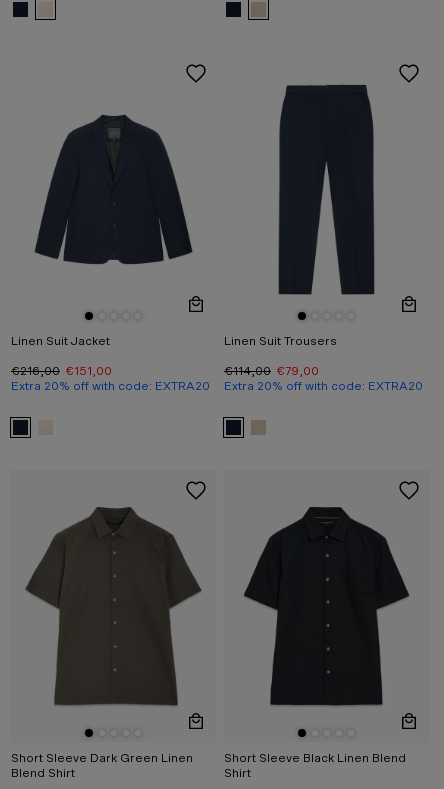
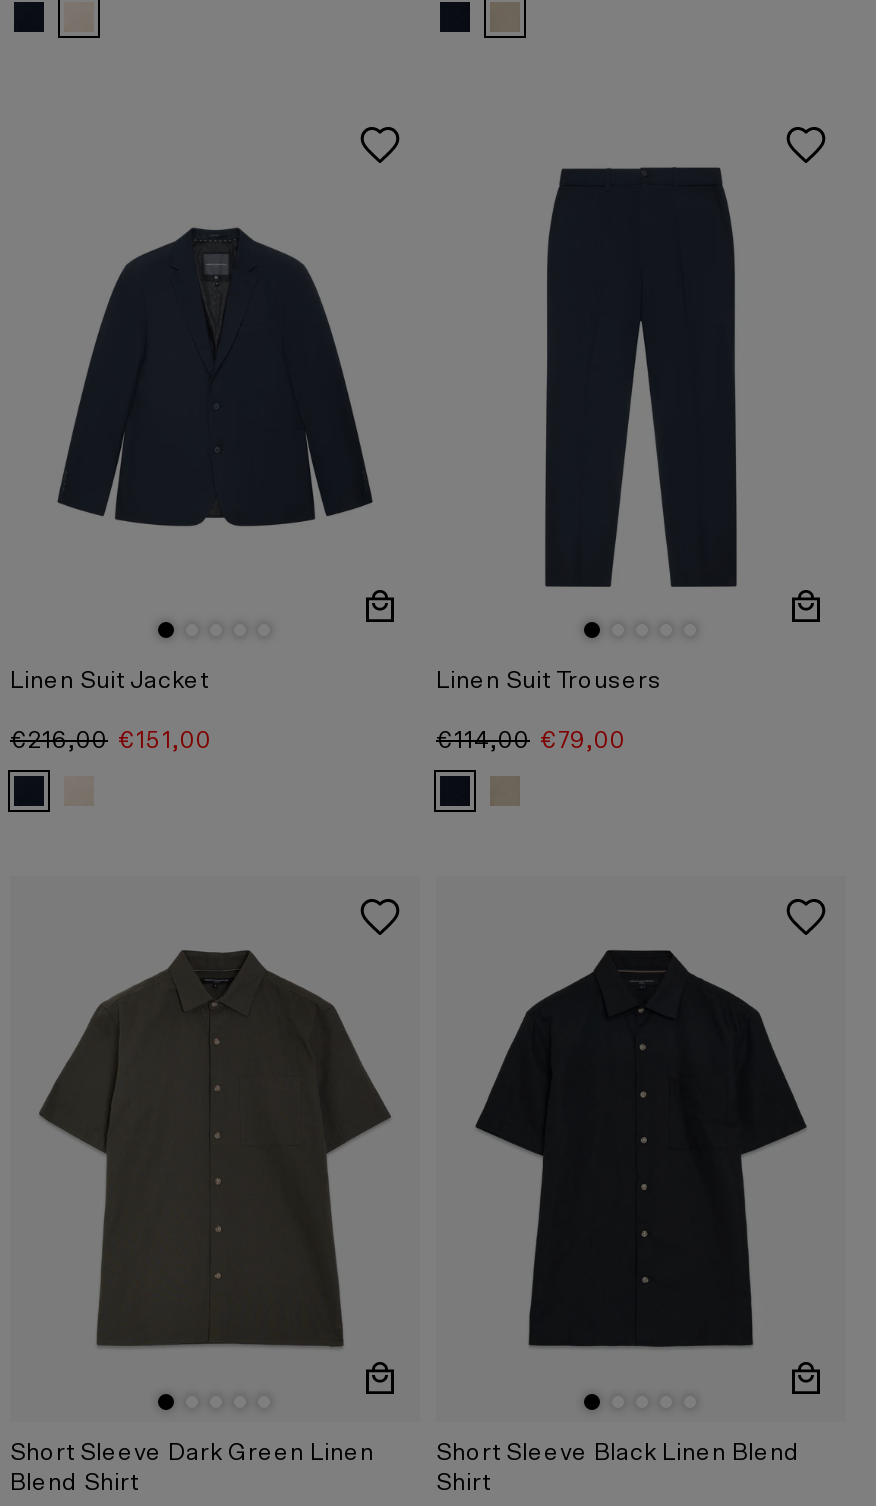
- Extra 20% off with code: EXTRA20

- Extra 20% off with code: EXTRA20
